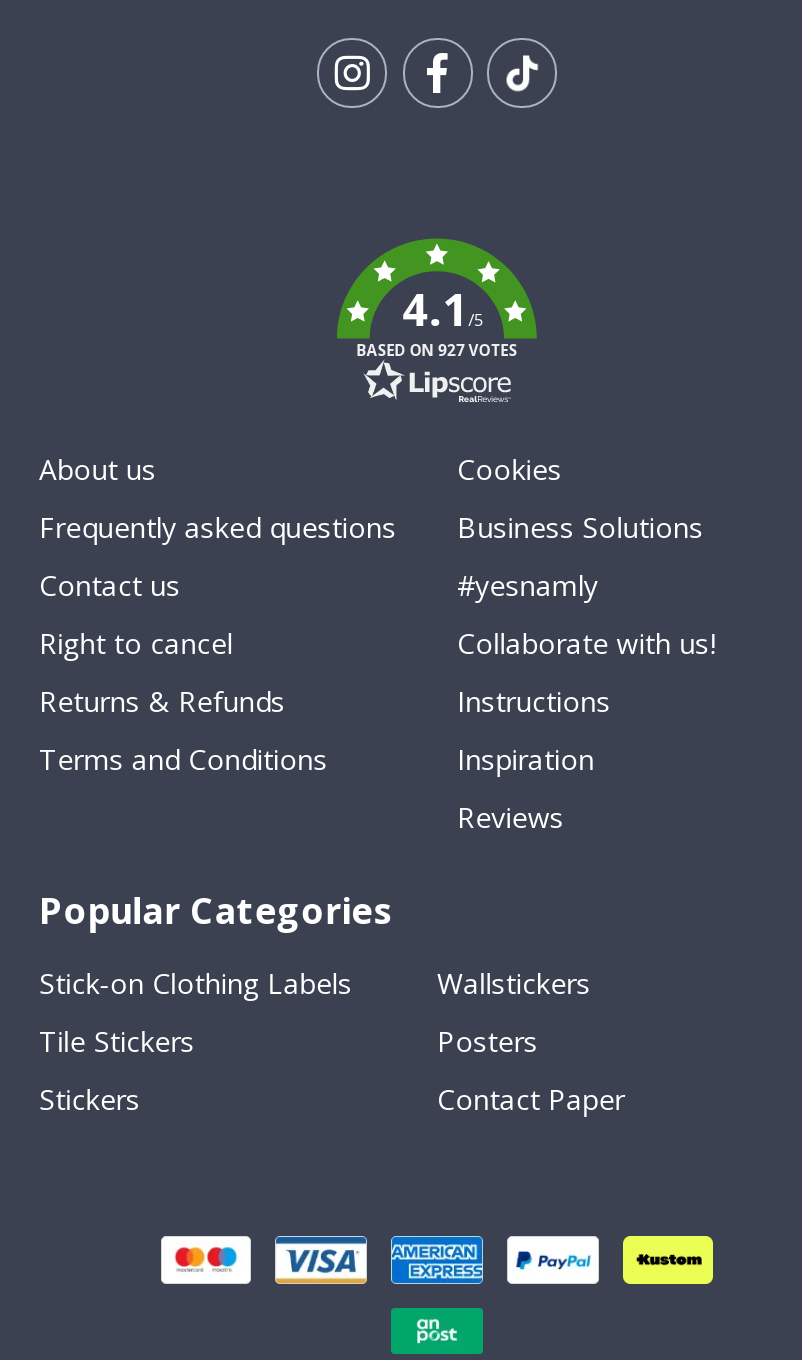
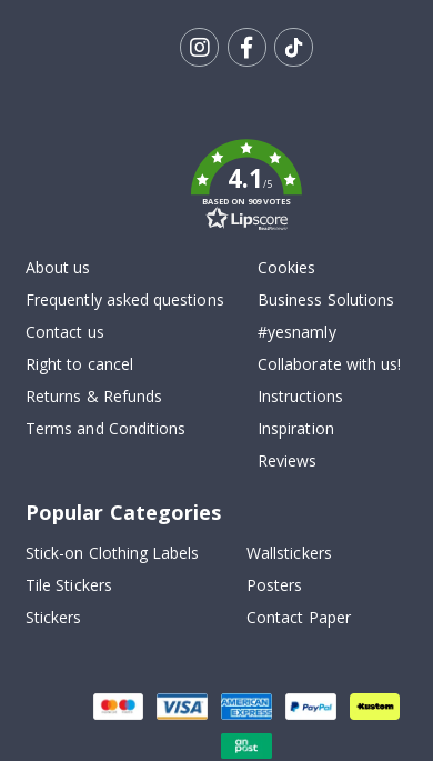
- BASED ON 927 VOTES
+ BASED ON 909 VOTES
